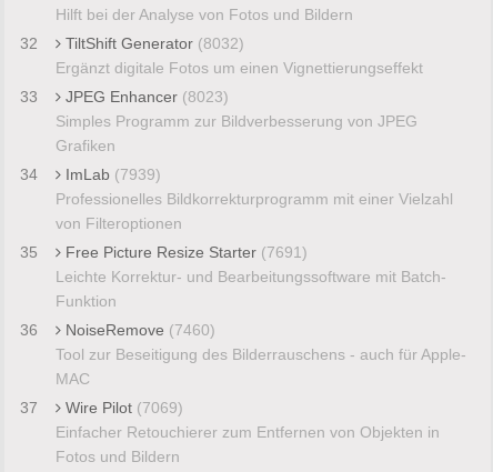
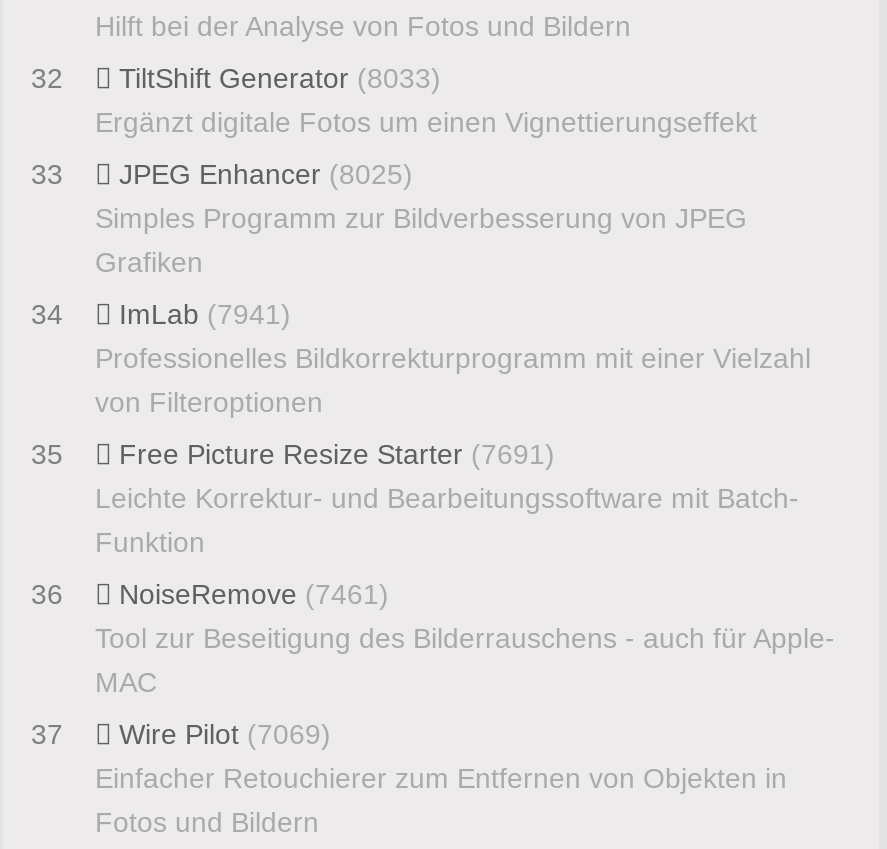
- TiltShift Generator (8032)
+ TiltShift Generator (8033)

- JPEG Enhancer (8023)
+ JPEG Enhancer (8025)

- 34 ImLab (7939)
+ 34 ImLab (7941)

- 36 NoiseRemove (7460)
+ 36 NoiseRemove (7461)
